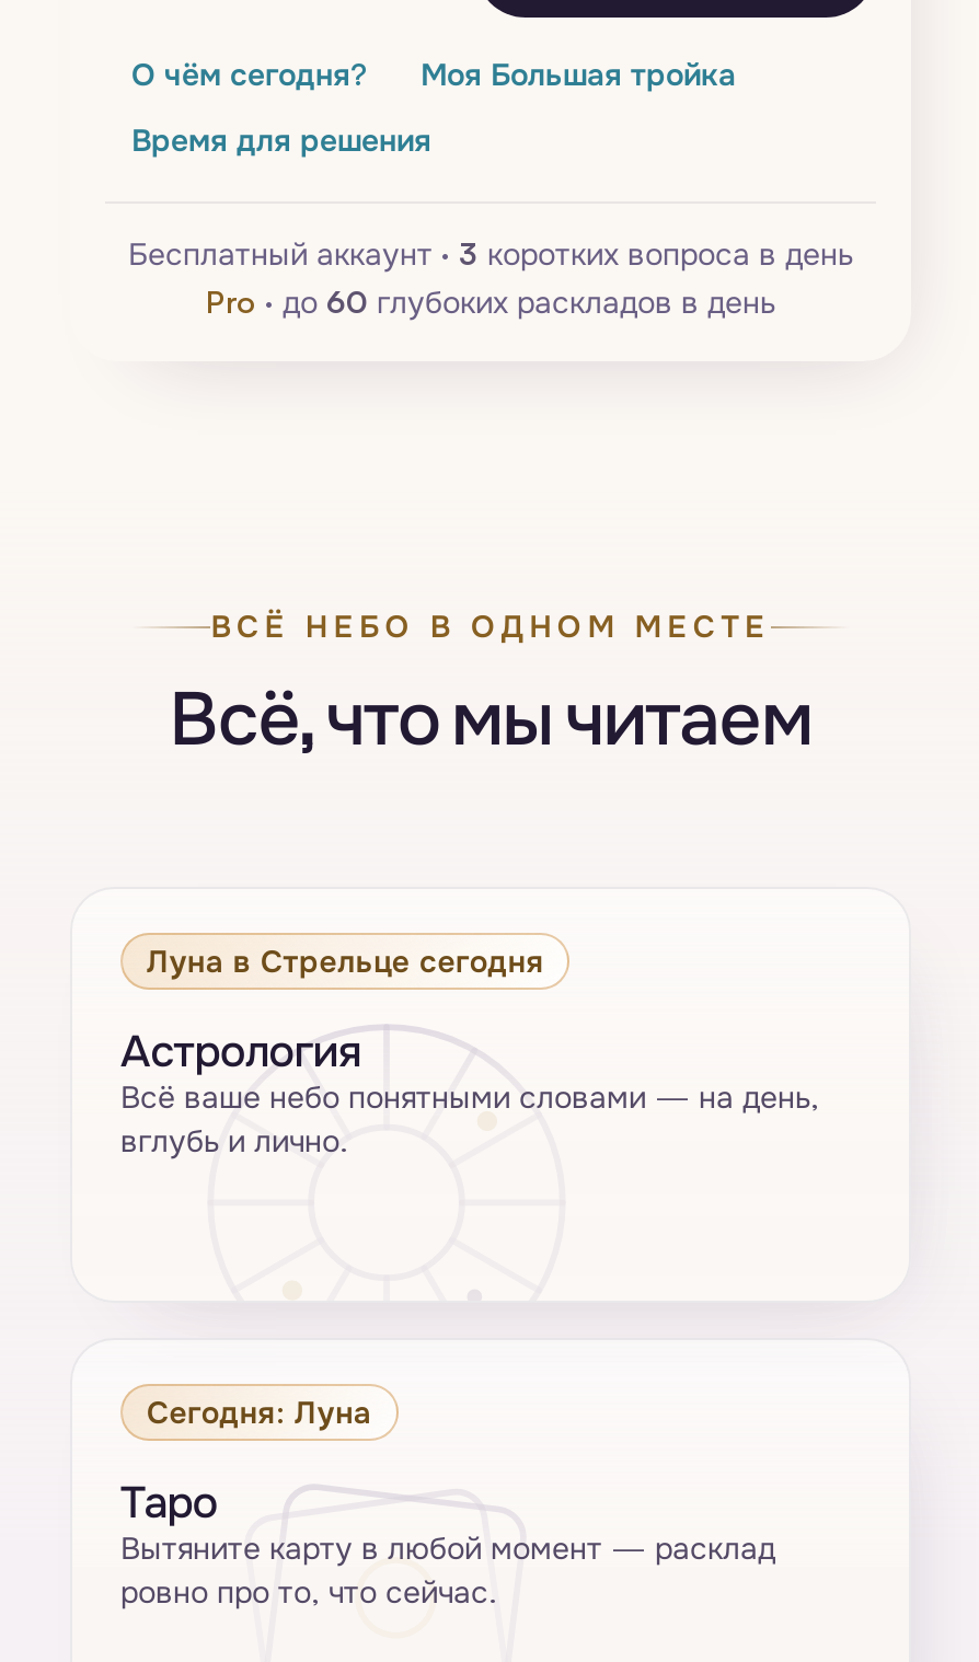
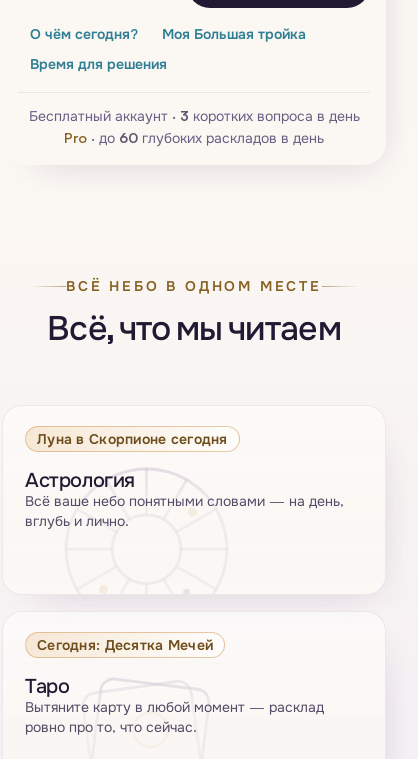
- Луна в Стрельце сегодня
+ Луна в Скорпионе сегодня

- Сегодня: Луна
+ Сегодня: Десятка Мечей
